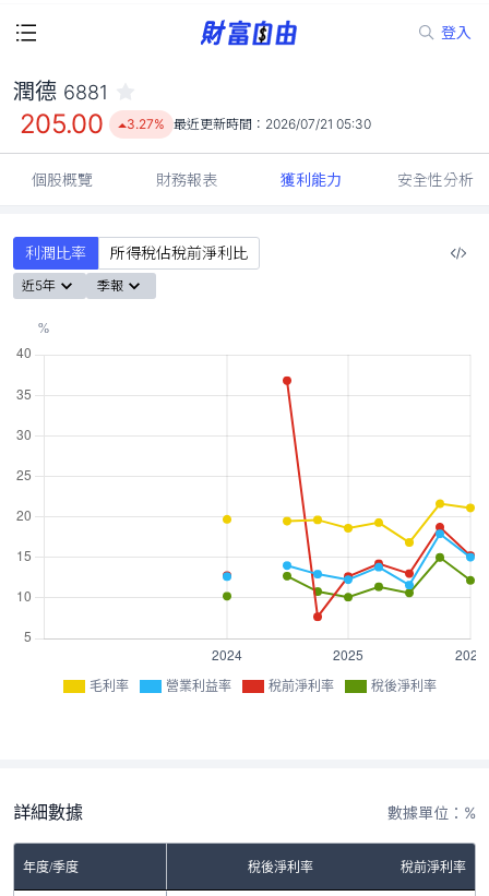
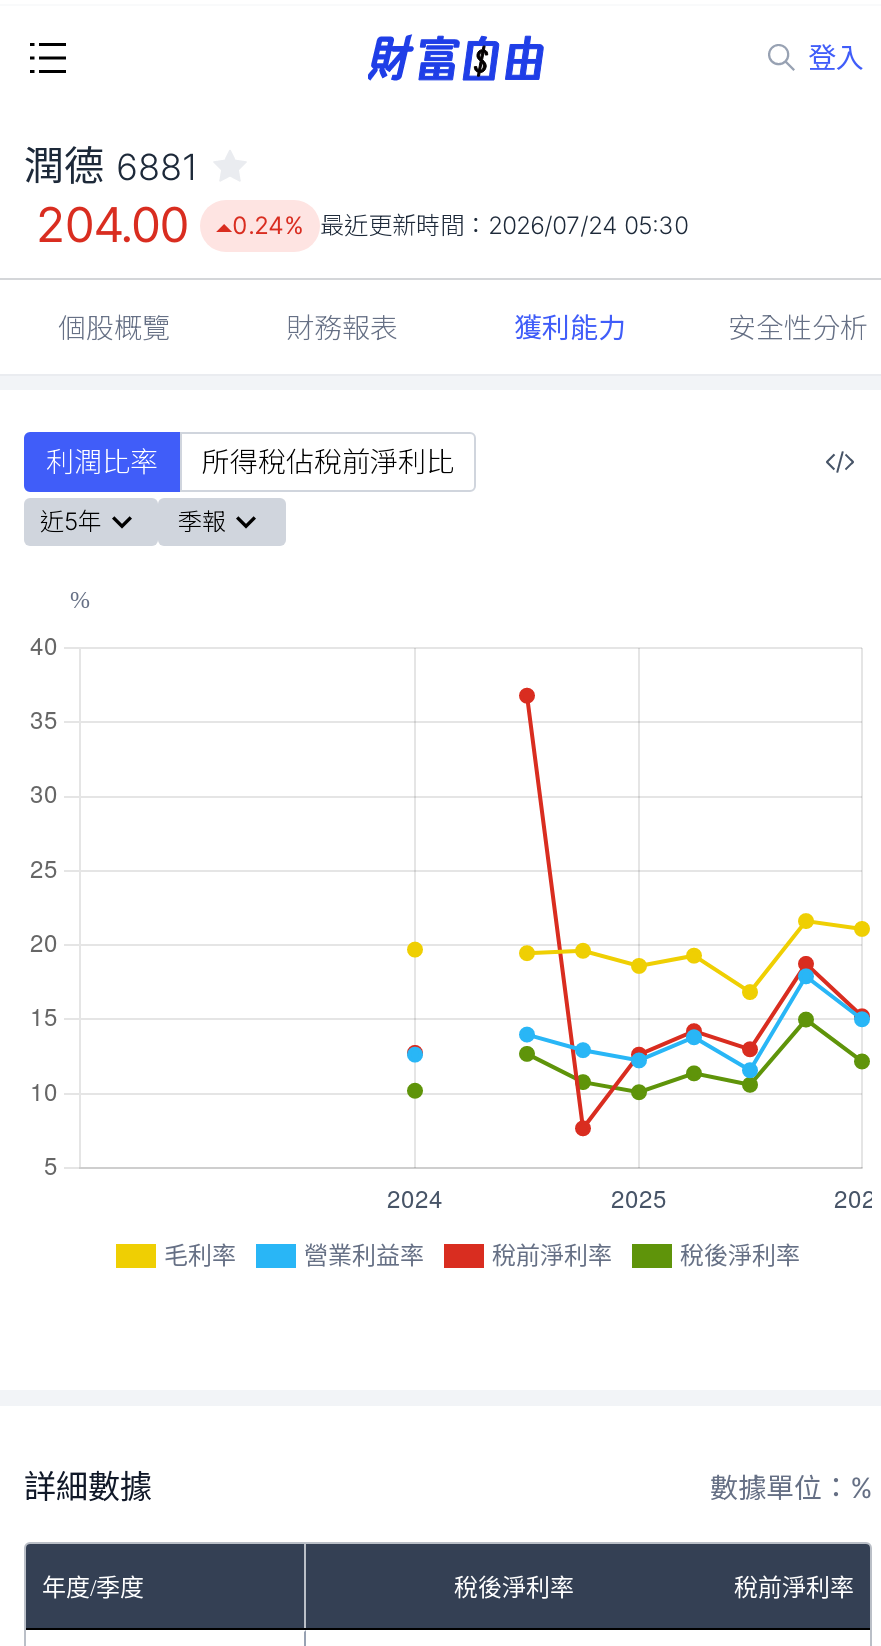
- 205.00
+ 204.00

- 3.27% 最近更新時間：2026/07/21 05:30
+ 0.24% 最近更新時間：2026/07/24 05:30
